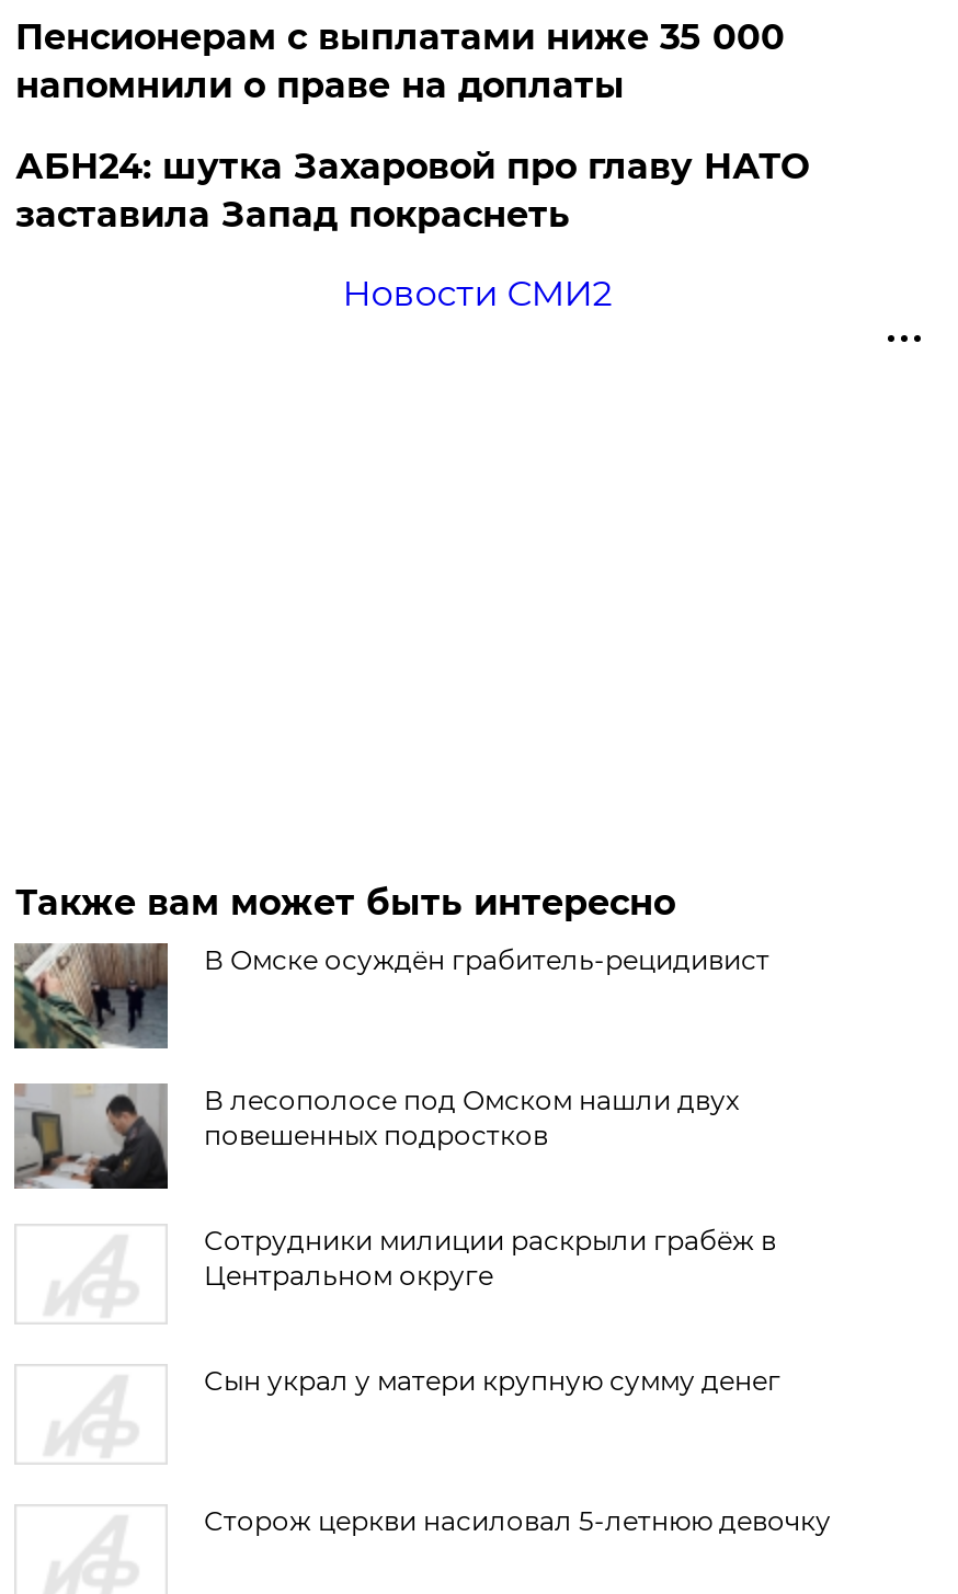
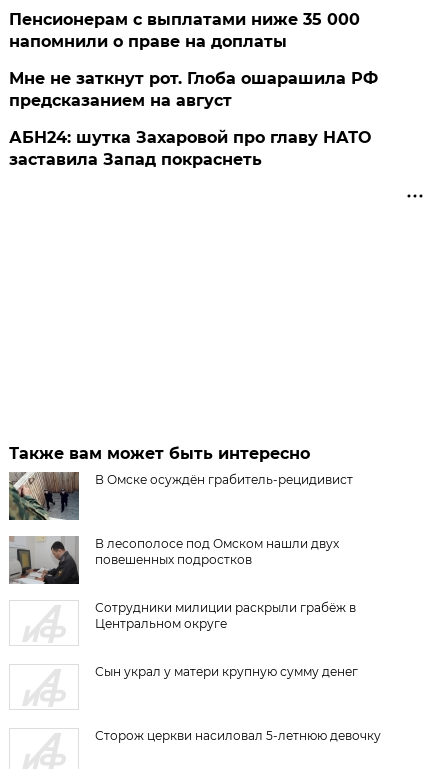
+ Мне не заткнут рот. Глоба ошарашила РФ
+ предсказанием на август

moved down: АБН24: шутка Захаровой про главу НАТО | заставила Запад покраснеть

- Новости СМИ2
